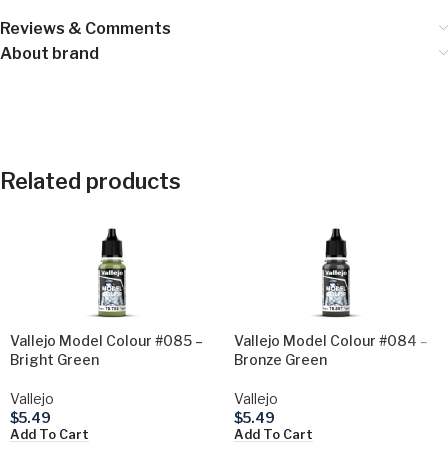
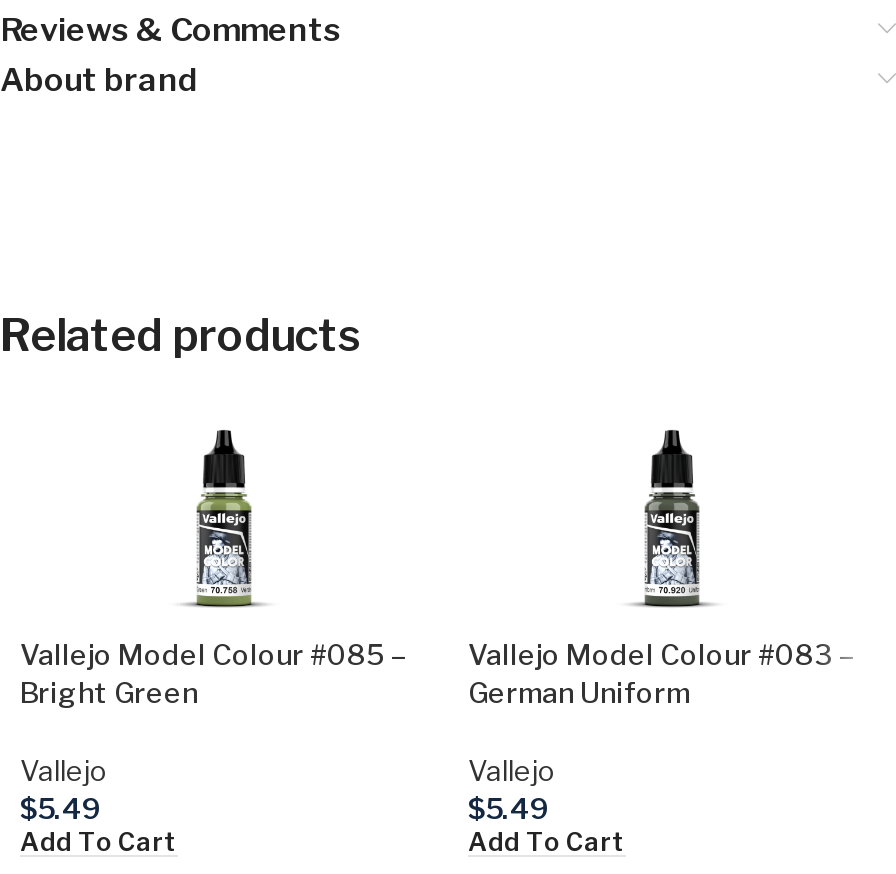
- Vallejo Model Colour #084 –
- Bronze Green
+ Vallejo Model Colour #083 –
+ German Uniform
